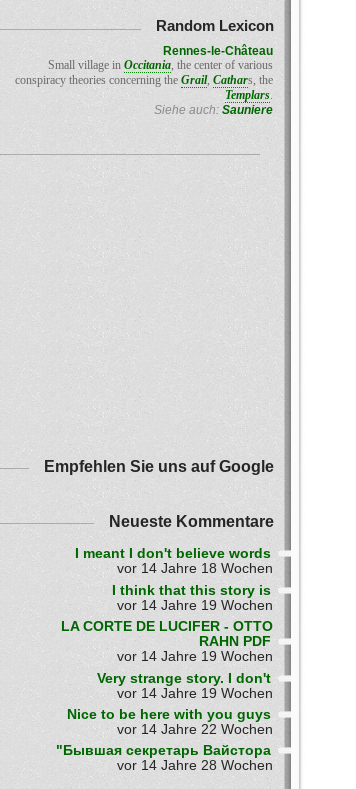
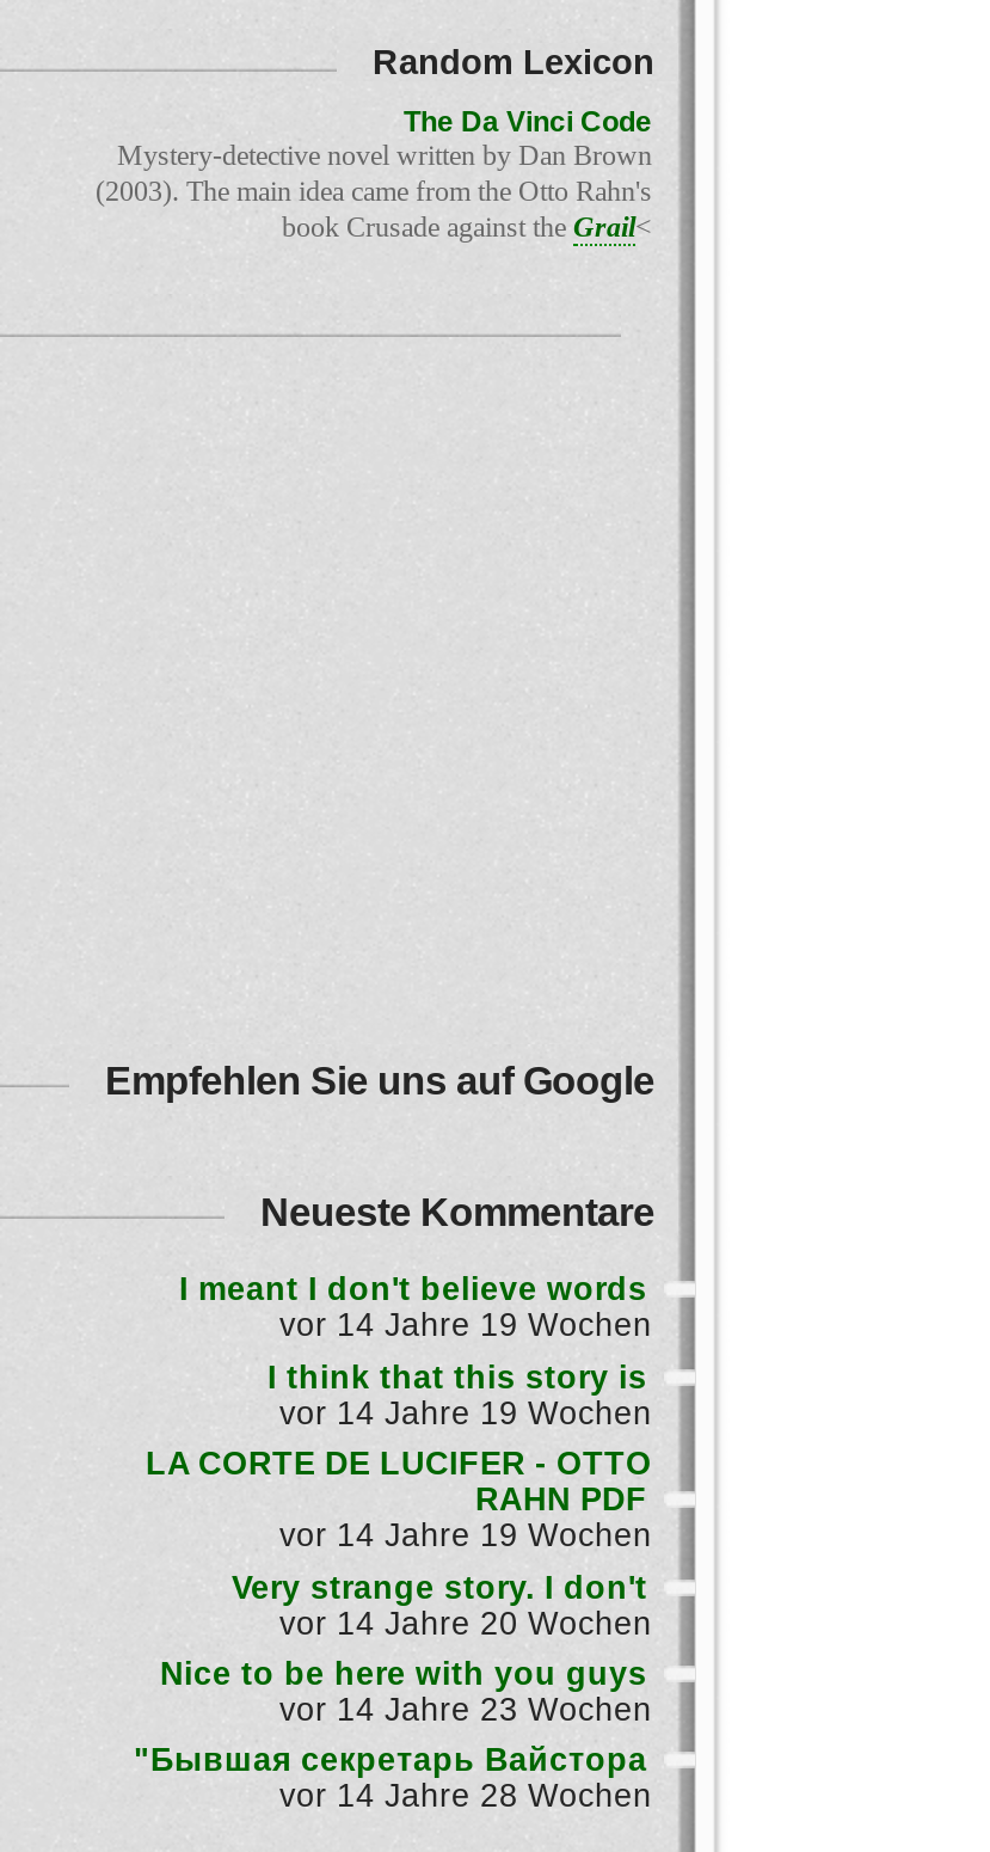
- Rennes-le-Château
- Small village in Occitania, the center of various
- conspiracy theories concerning the Grail, Cathars, the
- Templars.
- Siehe auch: Sauniere
+ The Da Vinci Code
+ Mystery-detective novel written by Dan Brown
+ (2003). The main idea came from the Otto Rahn's
+ book Crusade against the Grail<

- vor 14 Jahre 18 Wochen
+ vor 14 Jahre 19 Wochen

- vor 14 Jahre 19 Wochen
+ vor 14 Jahre 20 Wochen

- vor 14 Jahre 22 Wochen
+ vor 14 Jahre 23 Wochen
